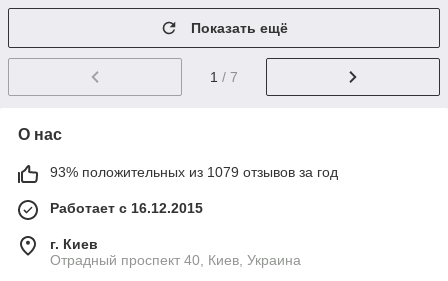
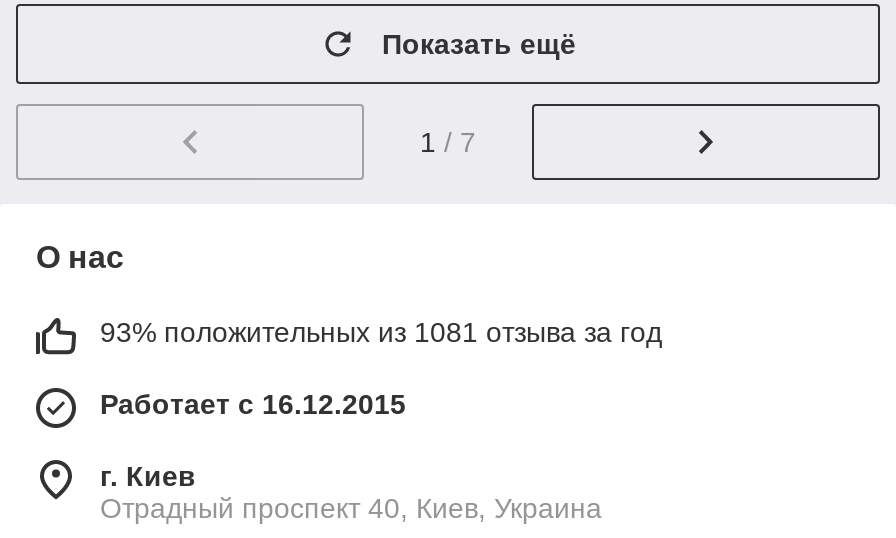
- 93% положительных из 1079 отзывов за год
+ 93% положительных из 1081 отзыва за год
